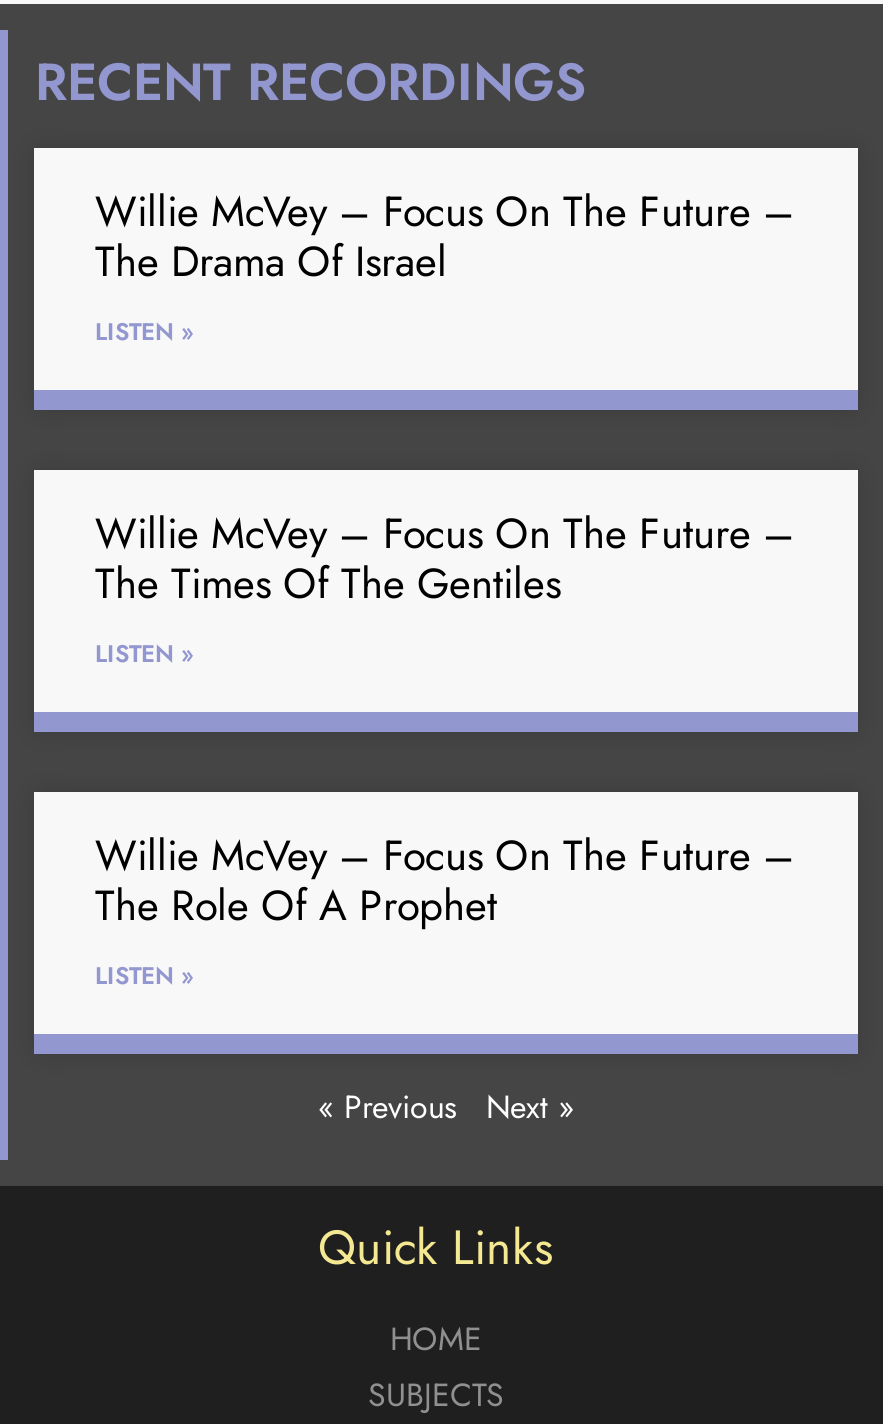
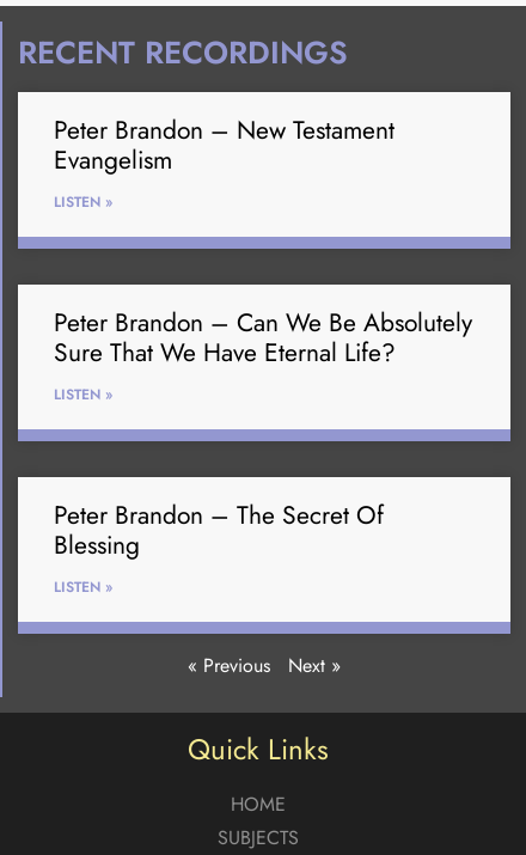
- Willie McVey – Focus On The Future –
- The Drama Of Israel
+ Peter Brandon – New Testament
+ Evangelism

- Willie McVey – Focus On The Future –
- The Times Of The Gentiles
+ Peter Brandon – Can We Be Absolutely
+ Sure That We Have Eternal Life?

- Willie McVey – Focus On The Future –
- The Role Of A Prophet
+ Peter Brandon – The Secret Of
+ Blessing
